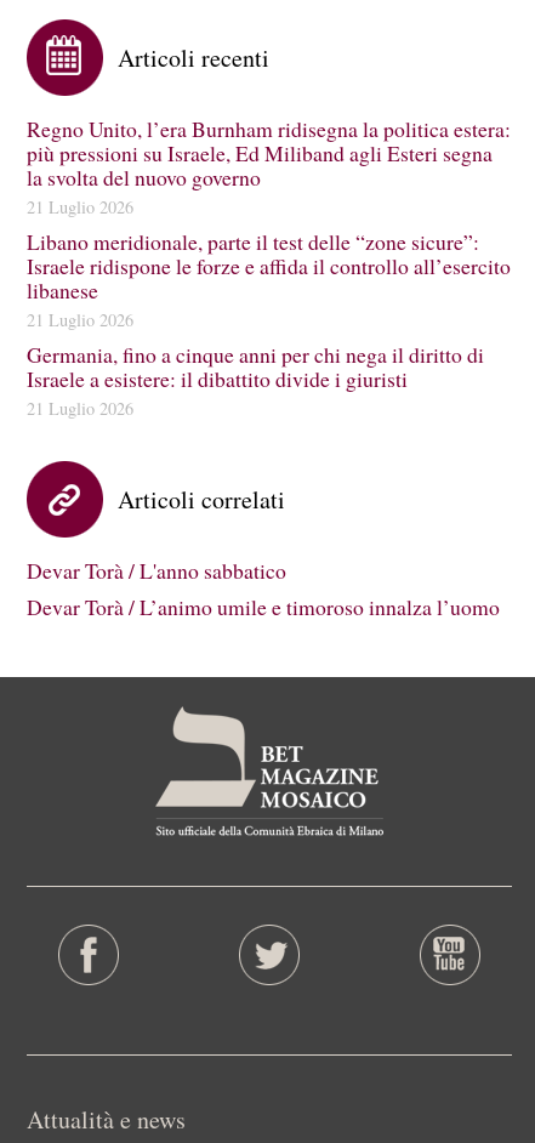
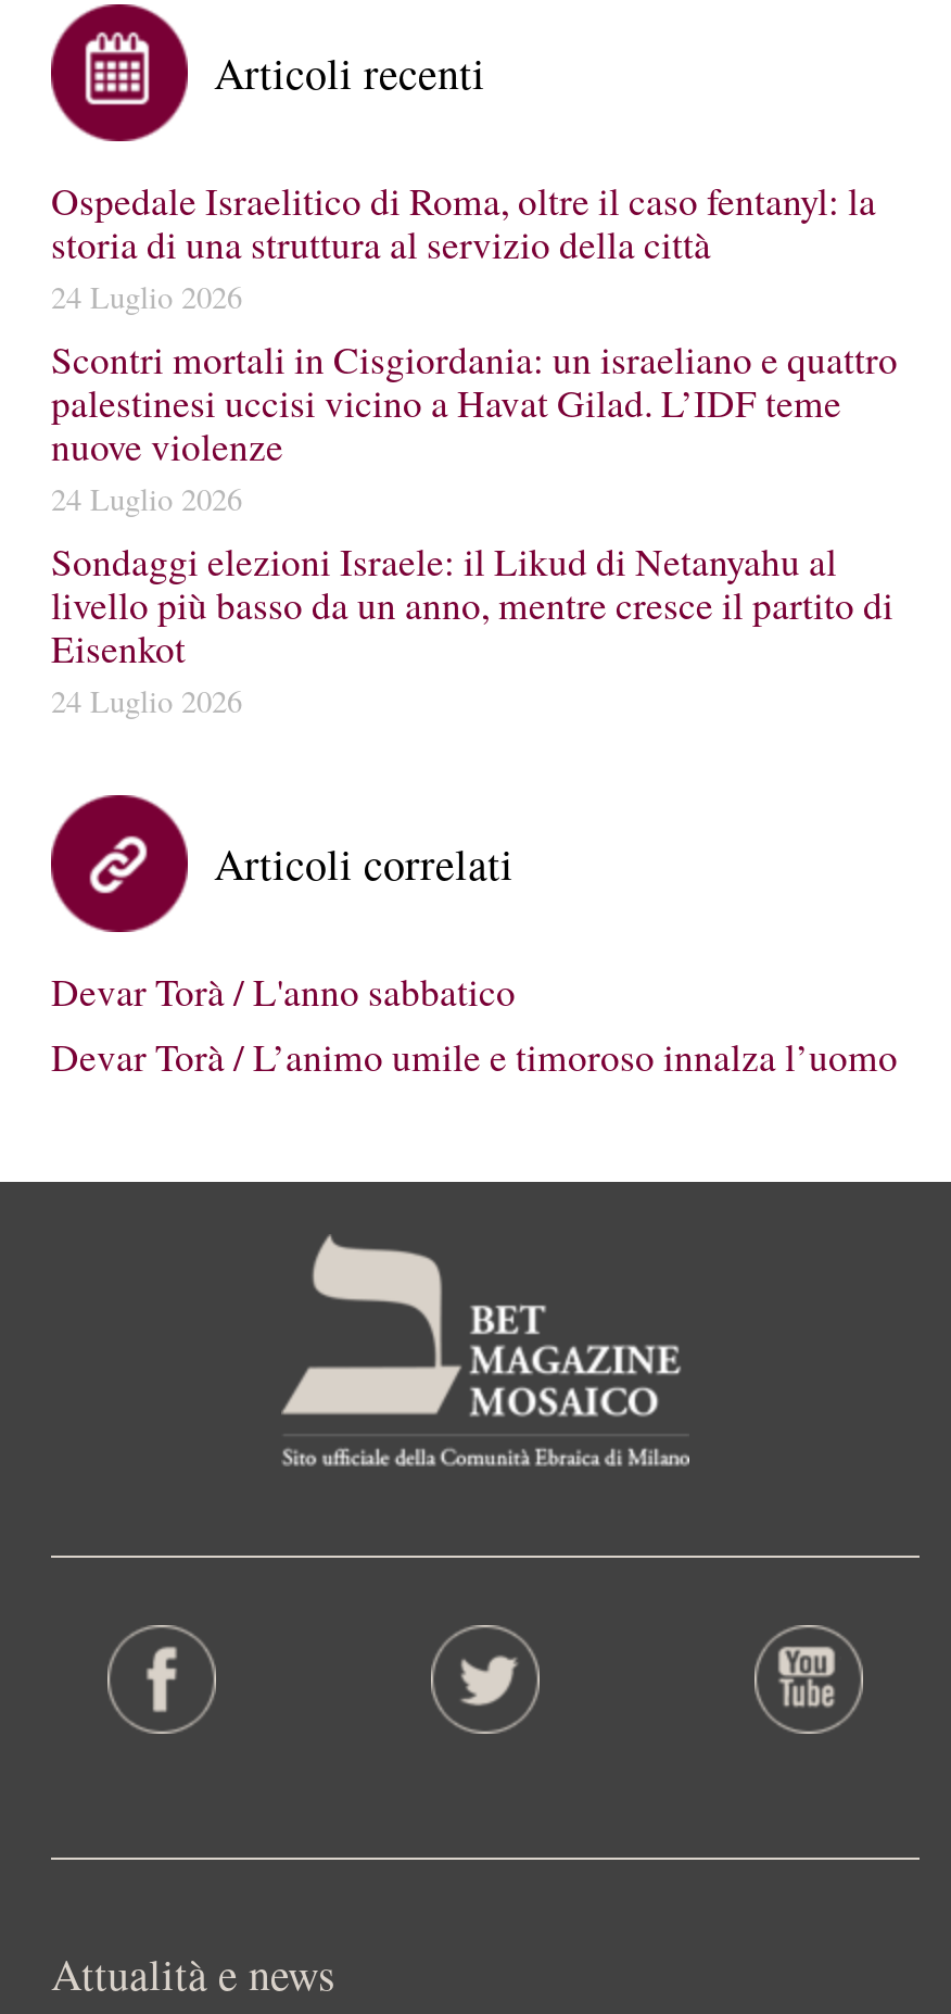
- Regno Unito, l’era Burnham ridisegna la politica estera:
- più pressioni su Israele, Ed Miliband agli Esteri segna
- la svolta del nuovo governo
- 21 Luglio 2026
- Libano meridionale, parte il test delle “zone sicure”:
- Israele ridispone le forze e affida il controllo all’esercito
- libanese
- 21 Luglio 2026
- Germania, fino a cinque anni per chi nega il diritto di
- Israele a esistere: il dibattito divide i giuristi
- 21 Luglio 2026
+ Ospedale Israelitico di Roma, oltre il caso fentanyl: la
+ storia di una struttura al servizio della città
+ 24 Luglio 2026
+ Scontri mortali in Cisgiordania: un israeliano e quattro
+ palestinesi uccisi vicino a Havat Gilad. L’IDF teme
+ nuove violenze
+ 24 Luglio 2026
+ Sondaggi elezioni Israele: il Likud di Netanyahu al
+ livello più basso da un anno, mentre cresce il partito di
+ Eisenkot
+ 24 Luglio 2026
